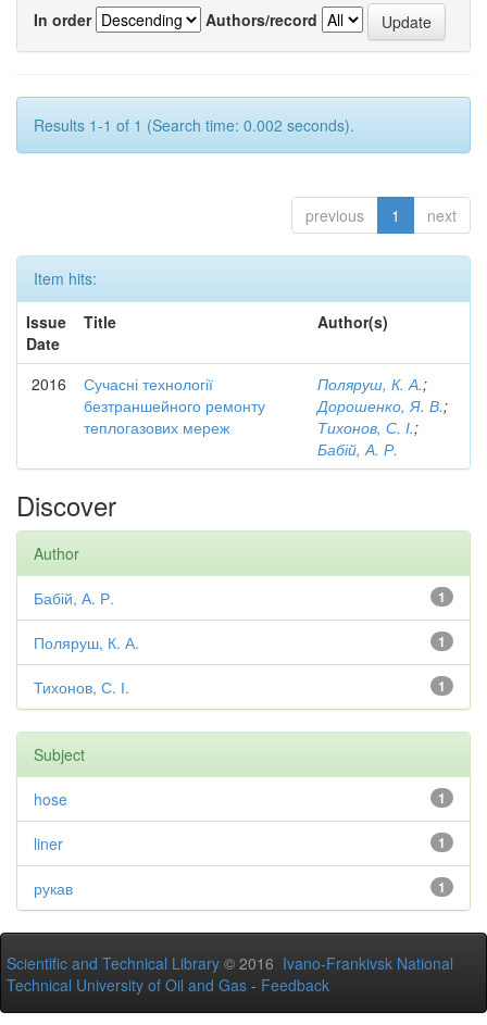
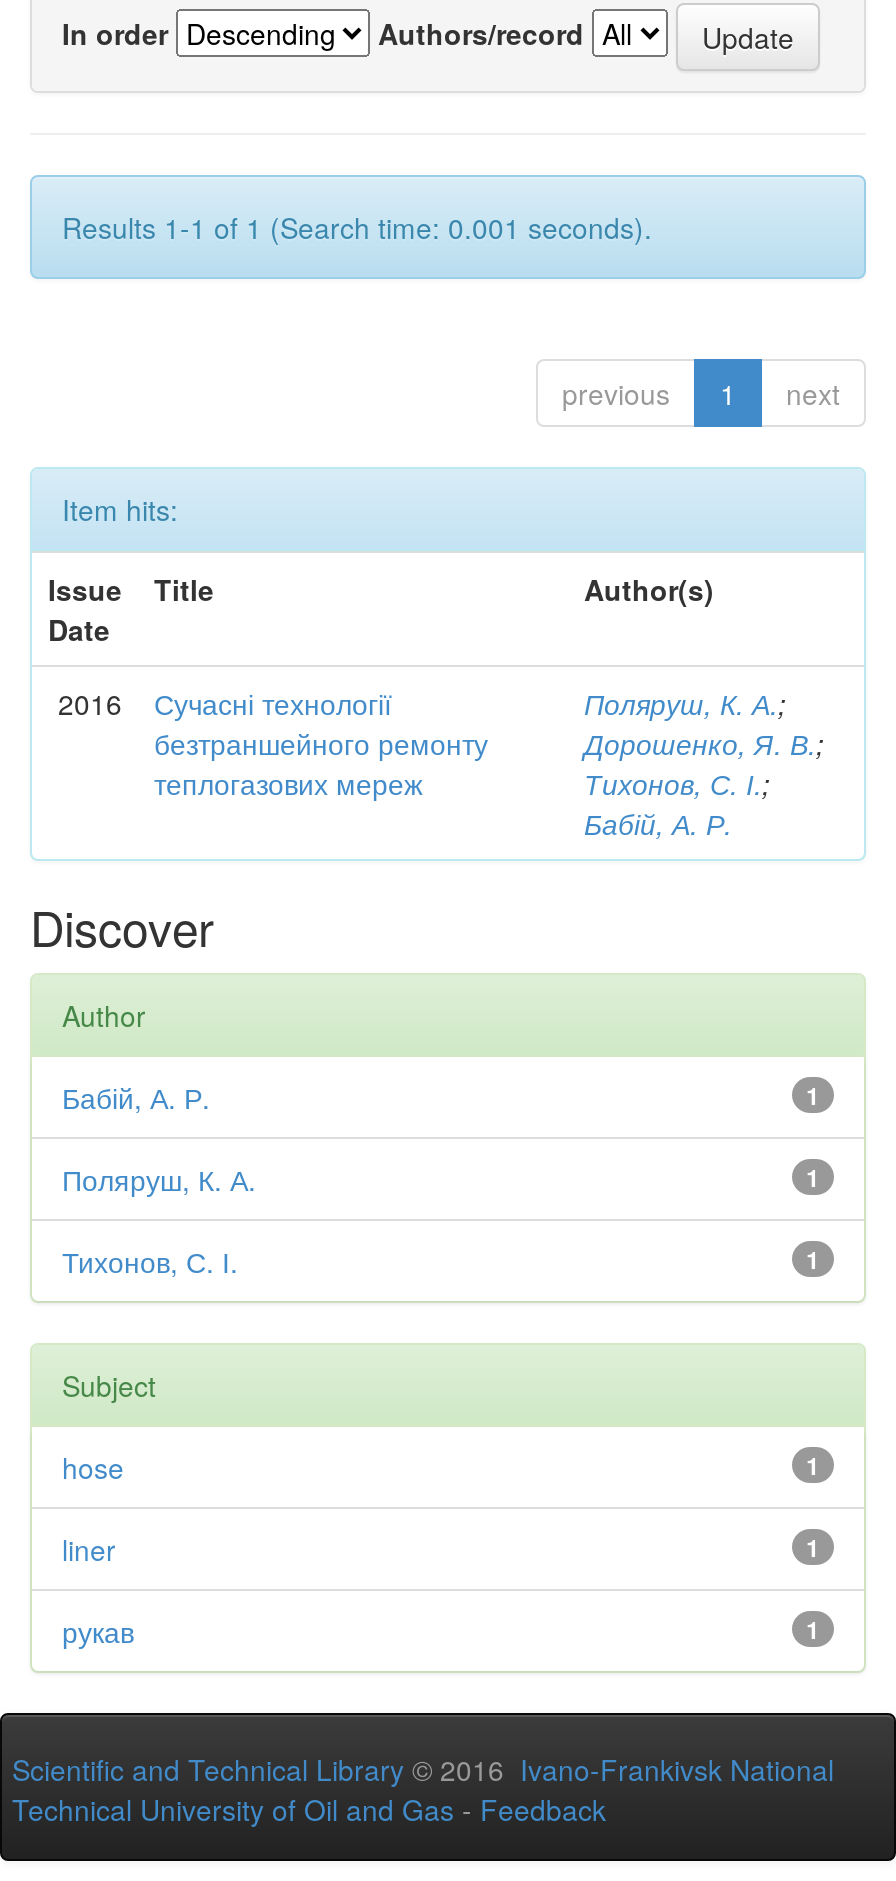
- Results 1-1 of 1 (Search time: 0.002 seconds).
+ Results 1-1 of 1 (Search time: 0.001 seconds).
